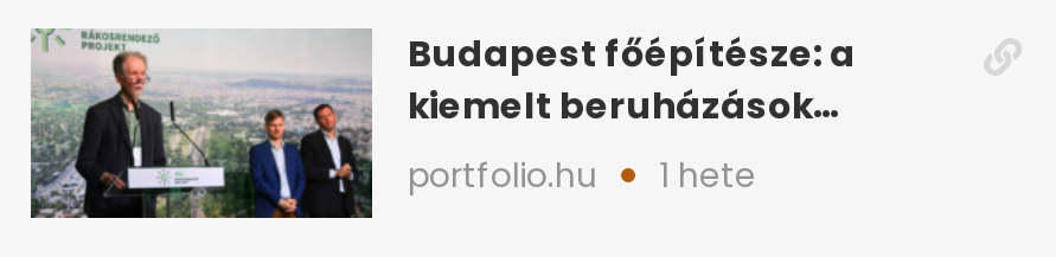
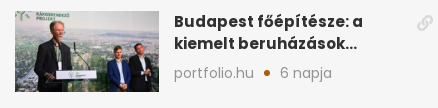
- 1 hete
+ 6 napja
